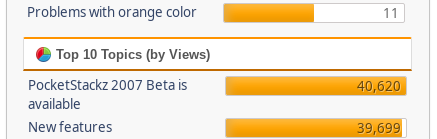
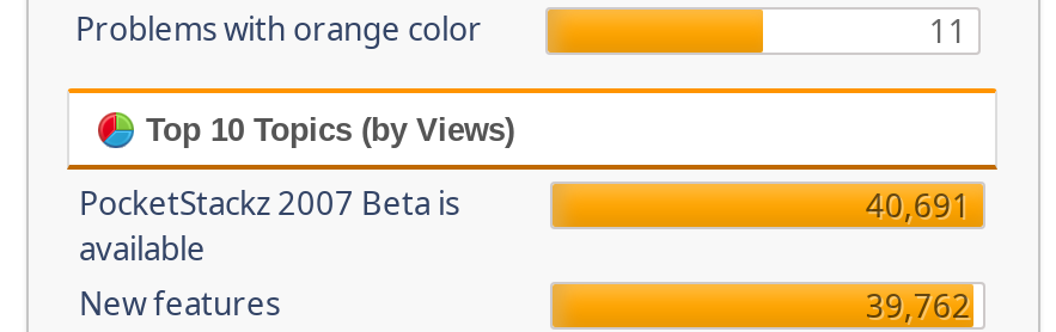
- 40,620
+ 40,691

- 39,699
+ 39,762
